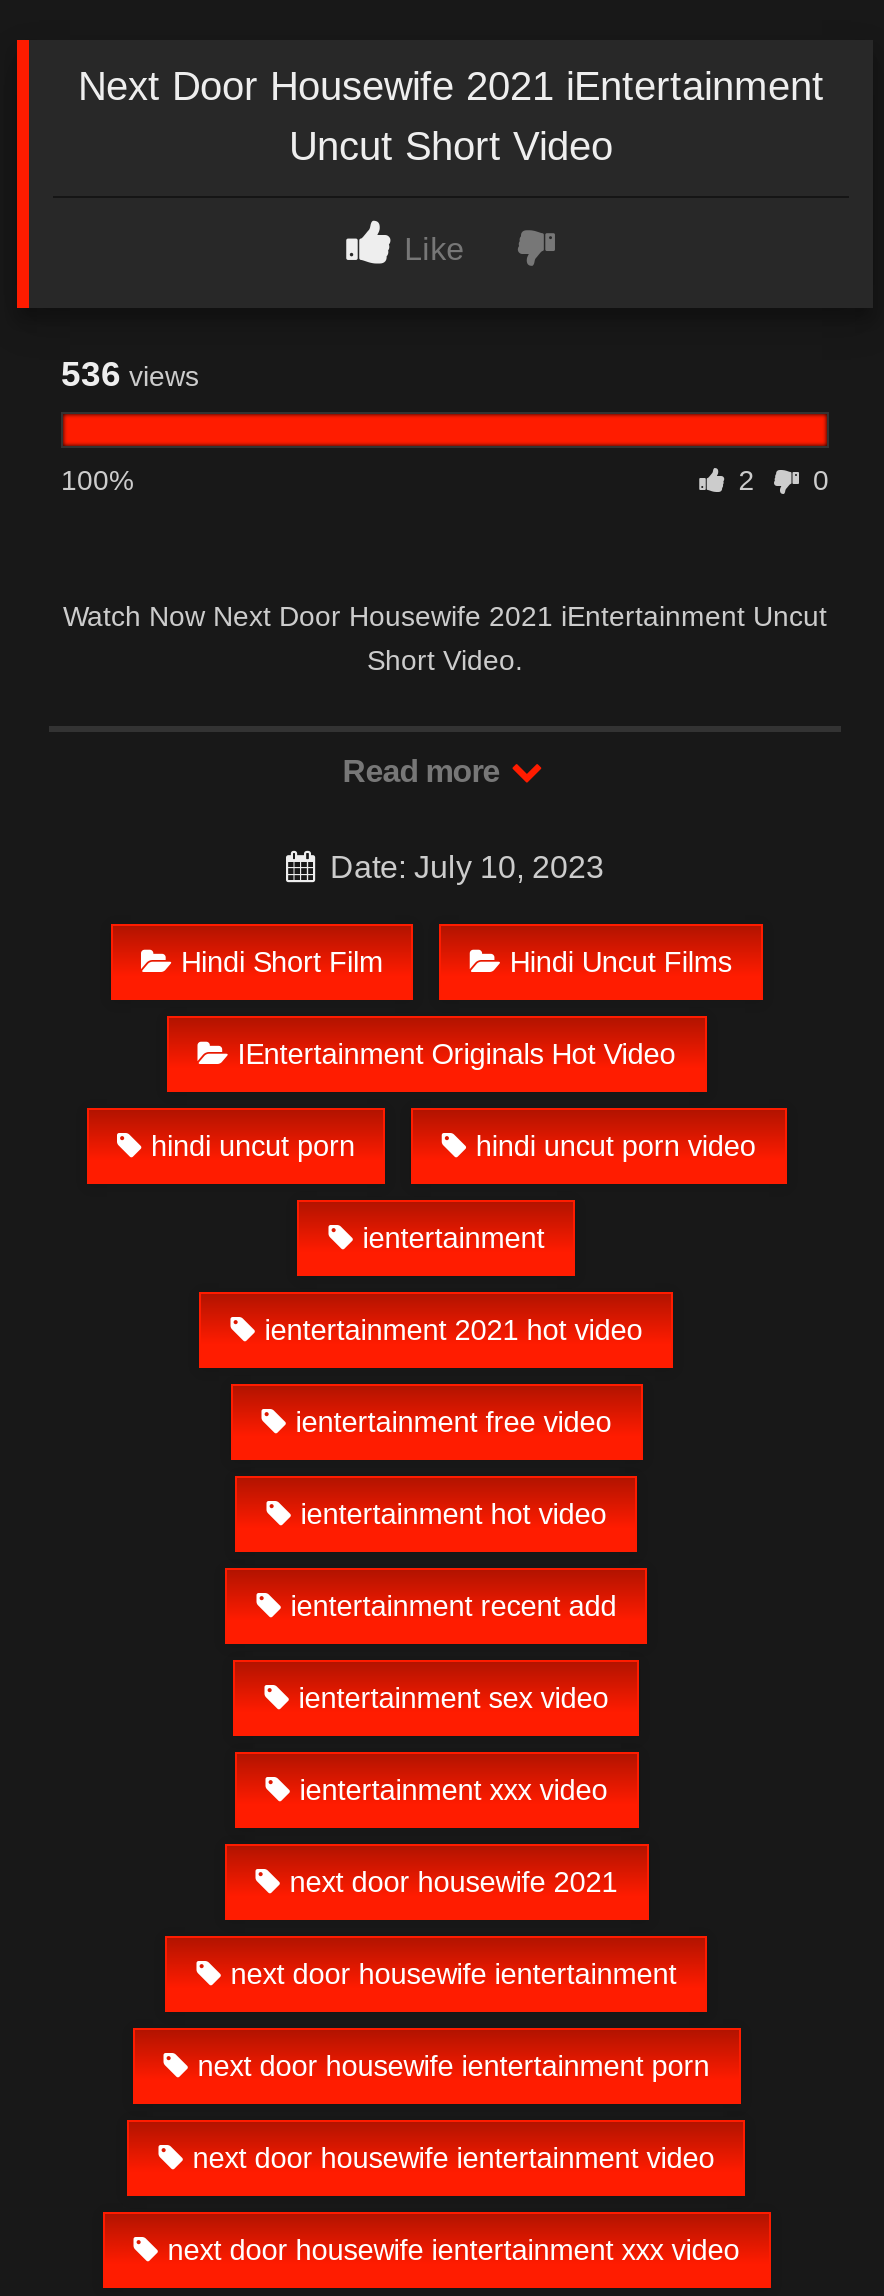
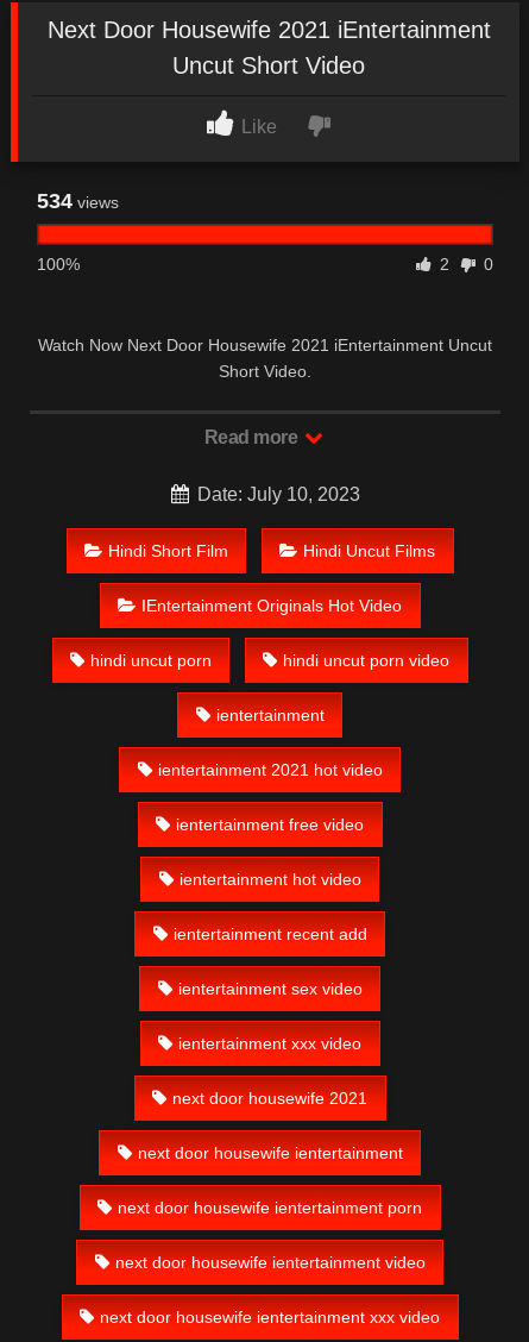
- 536 views
+ 534 views
